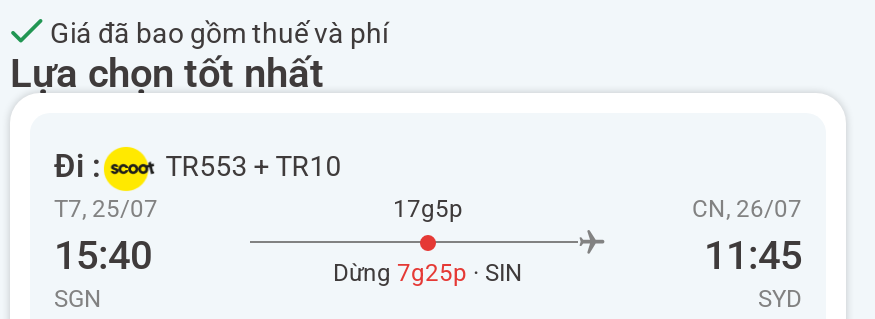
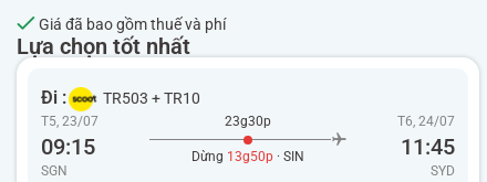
- TR553 + TR10
- T7, 25/07
- 15:40
+ TR503 + TR10
+ T5, 23/07
+ 09:15

- 17g5p
+ 23g30p

- CN, 26/07
+ T6, 24/07

- Dừng 7g25p · SIN
+ Dừng 13g50p · SIN
